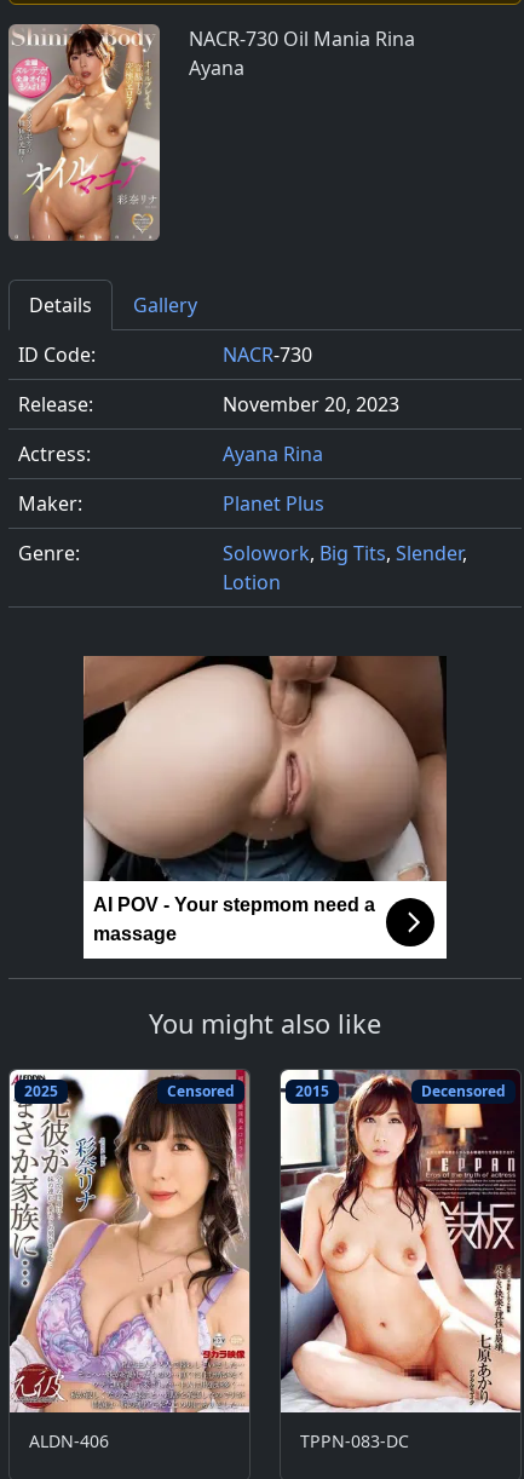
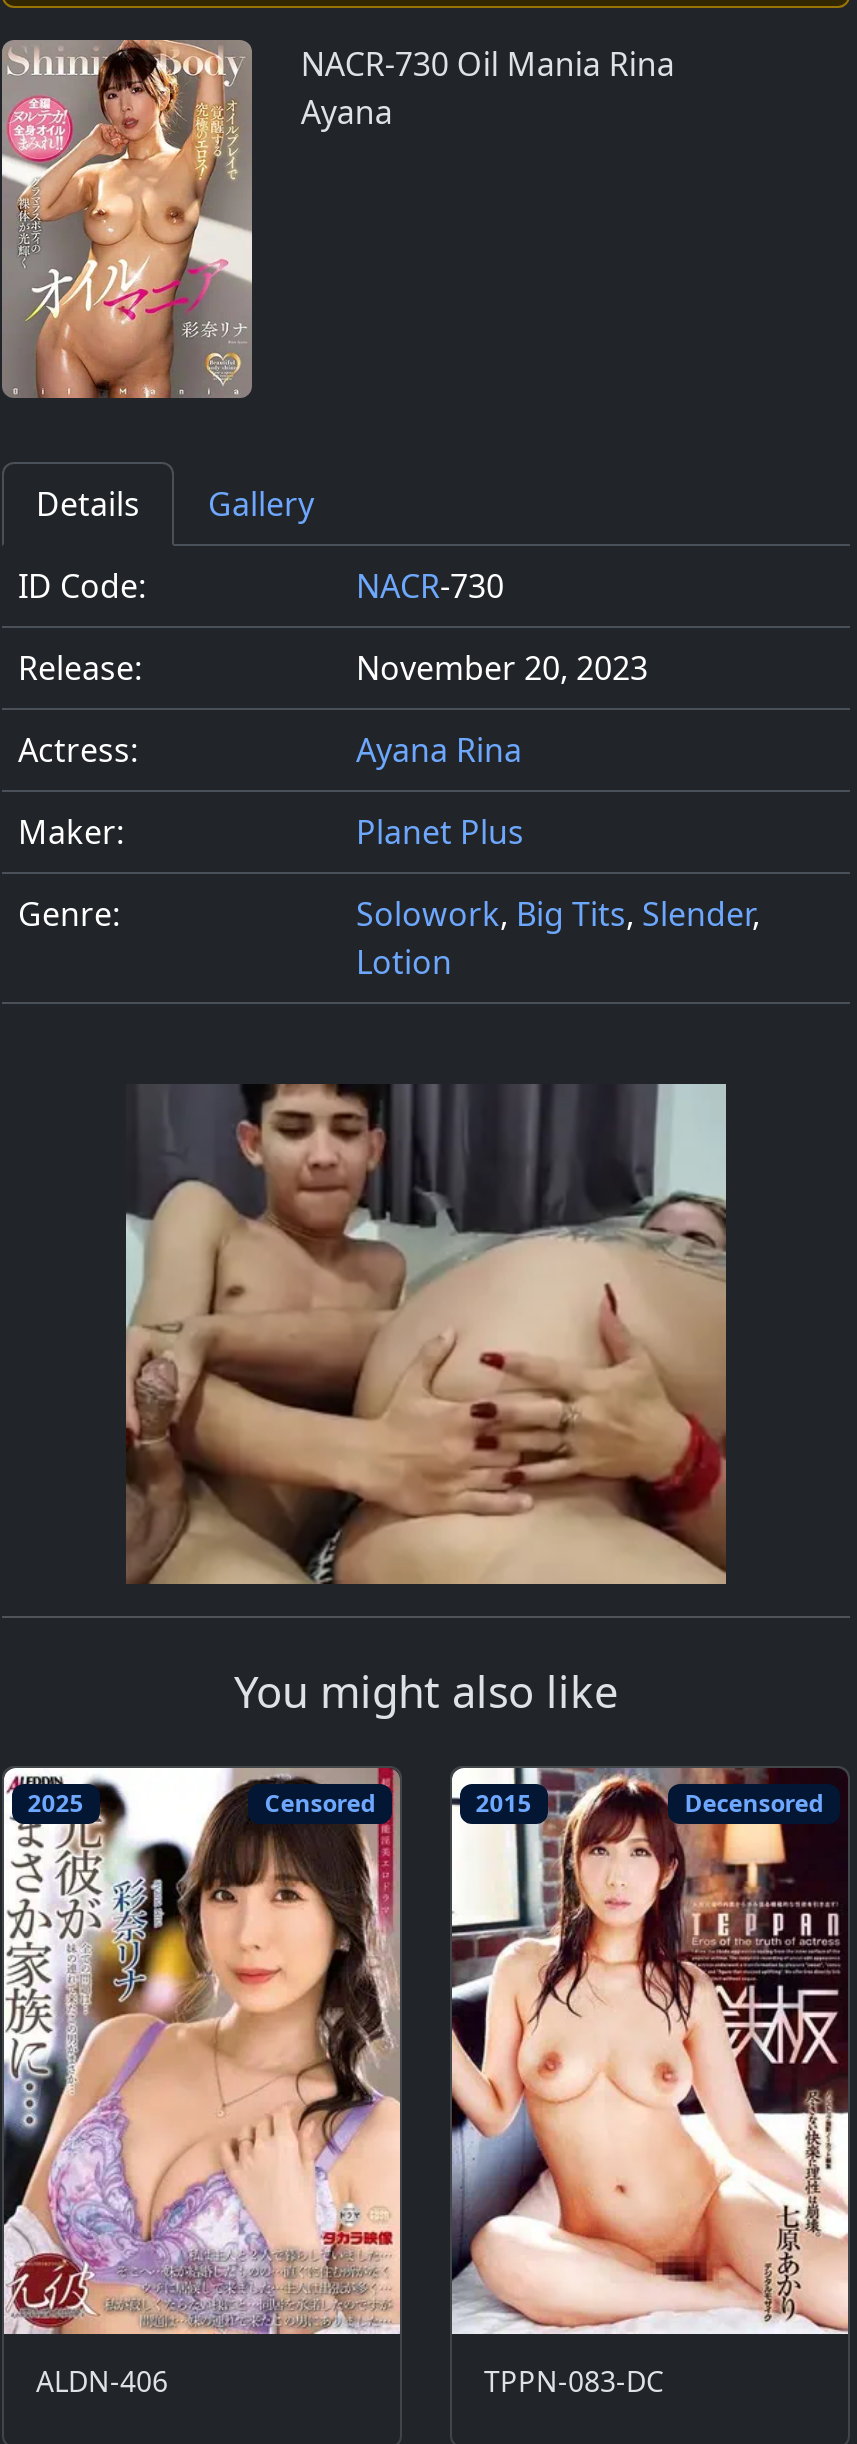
- [image]
+ [image]

- AI POV - Your stepmom need a
- massage
